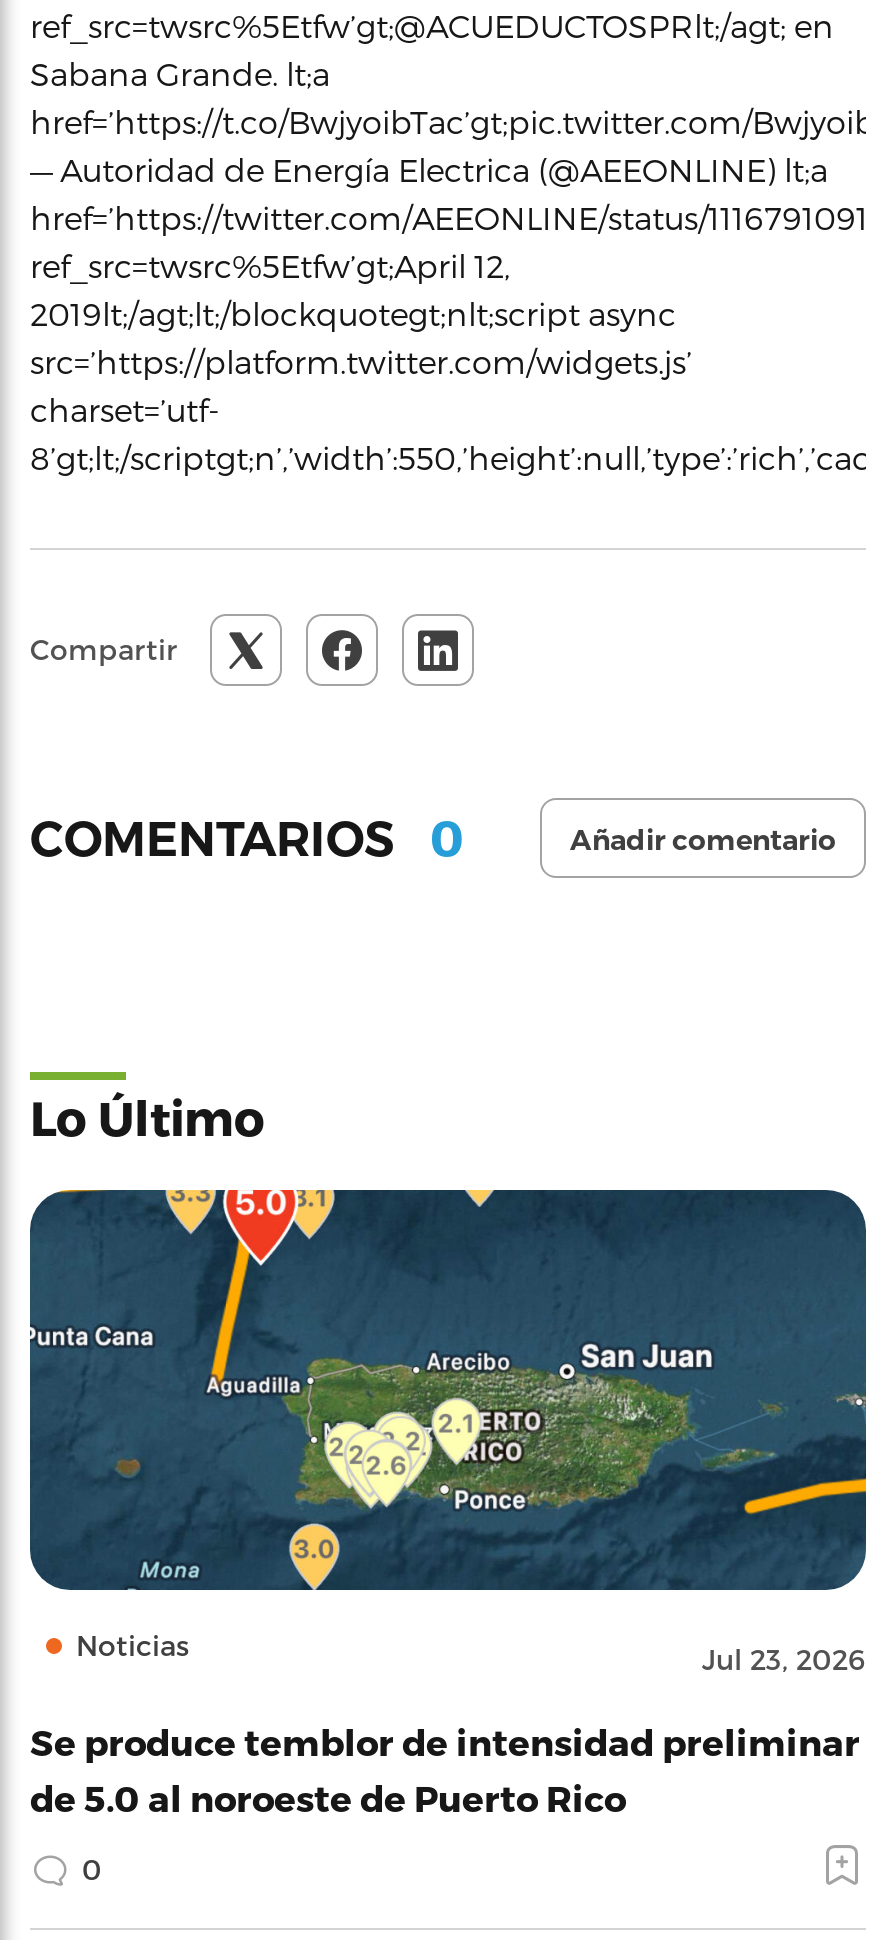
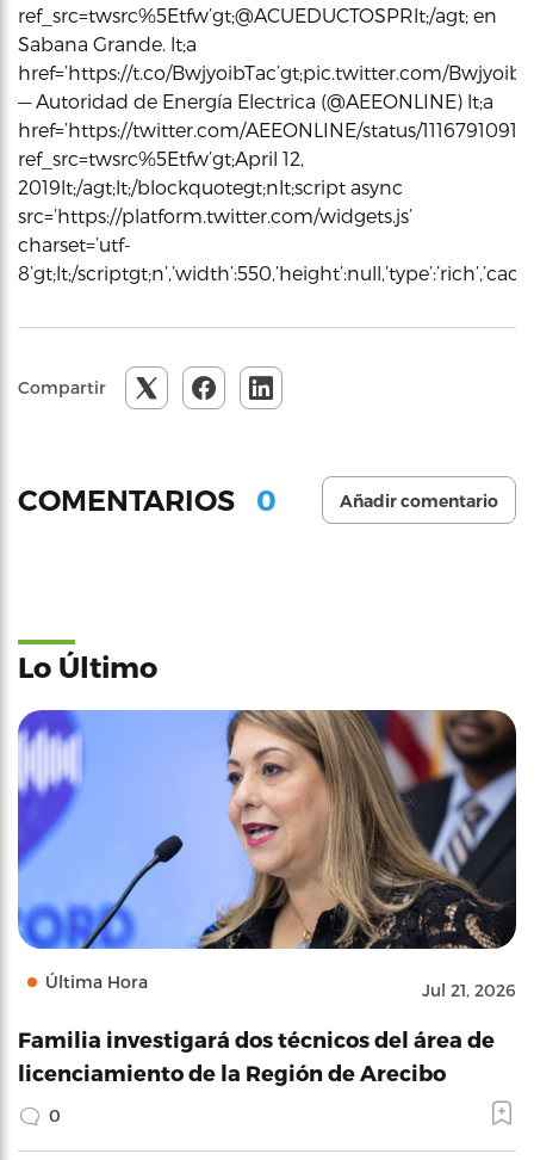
- [image]
- Noticias
- Jul 23, 2026
+ [image]
+ Última Hora
+ Jul 21, 2026

- Se produce temblor de intensidad preliminar
- de 5.0 al noroeste de Puerto Rico
+ Familia investigará dos técnicos del área de
+ licenciamiento de la Región de Arecibo
